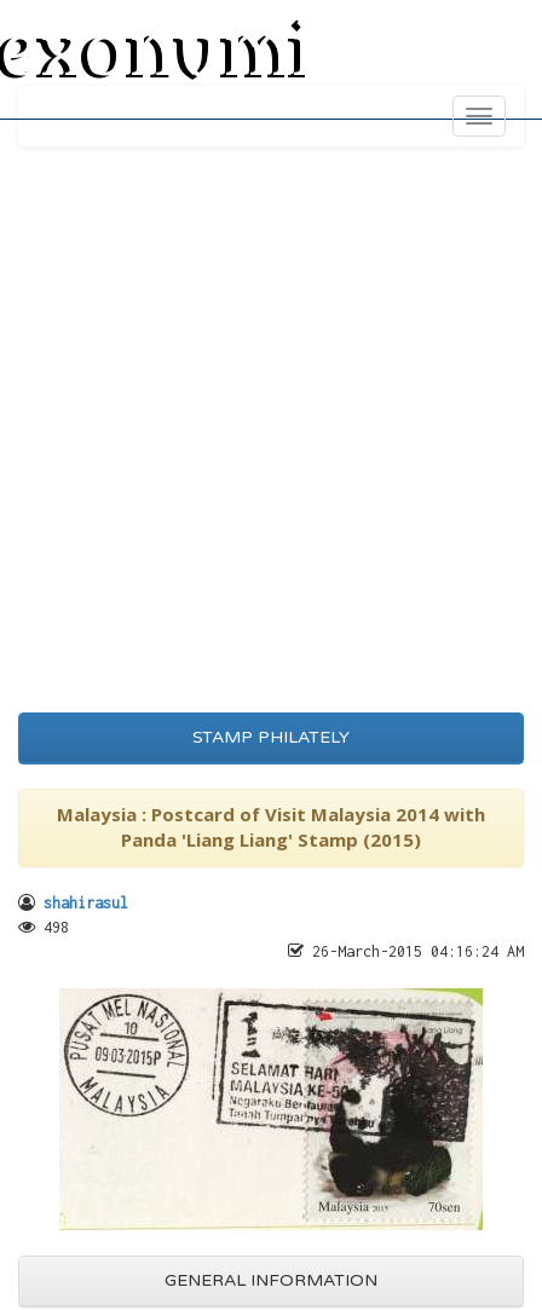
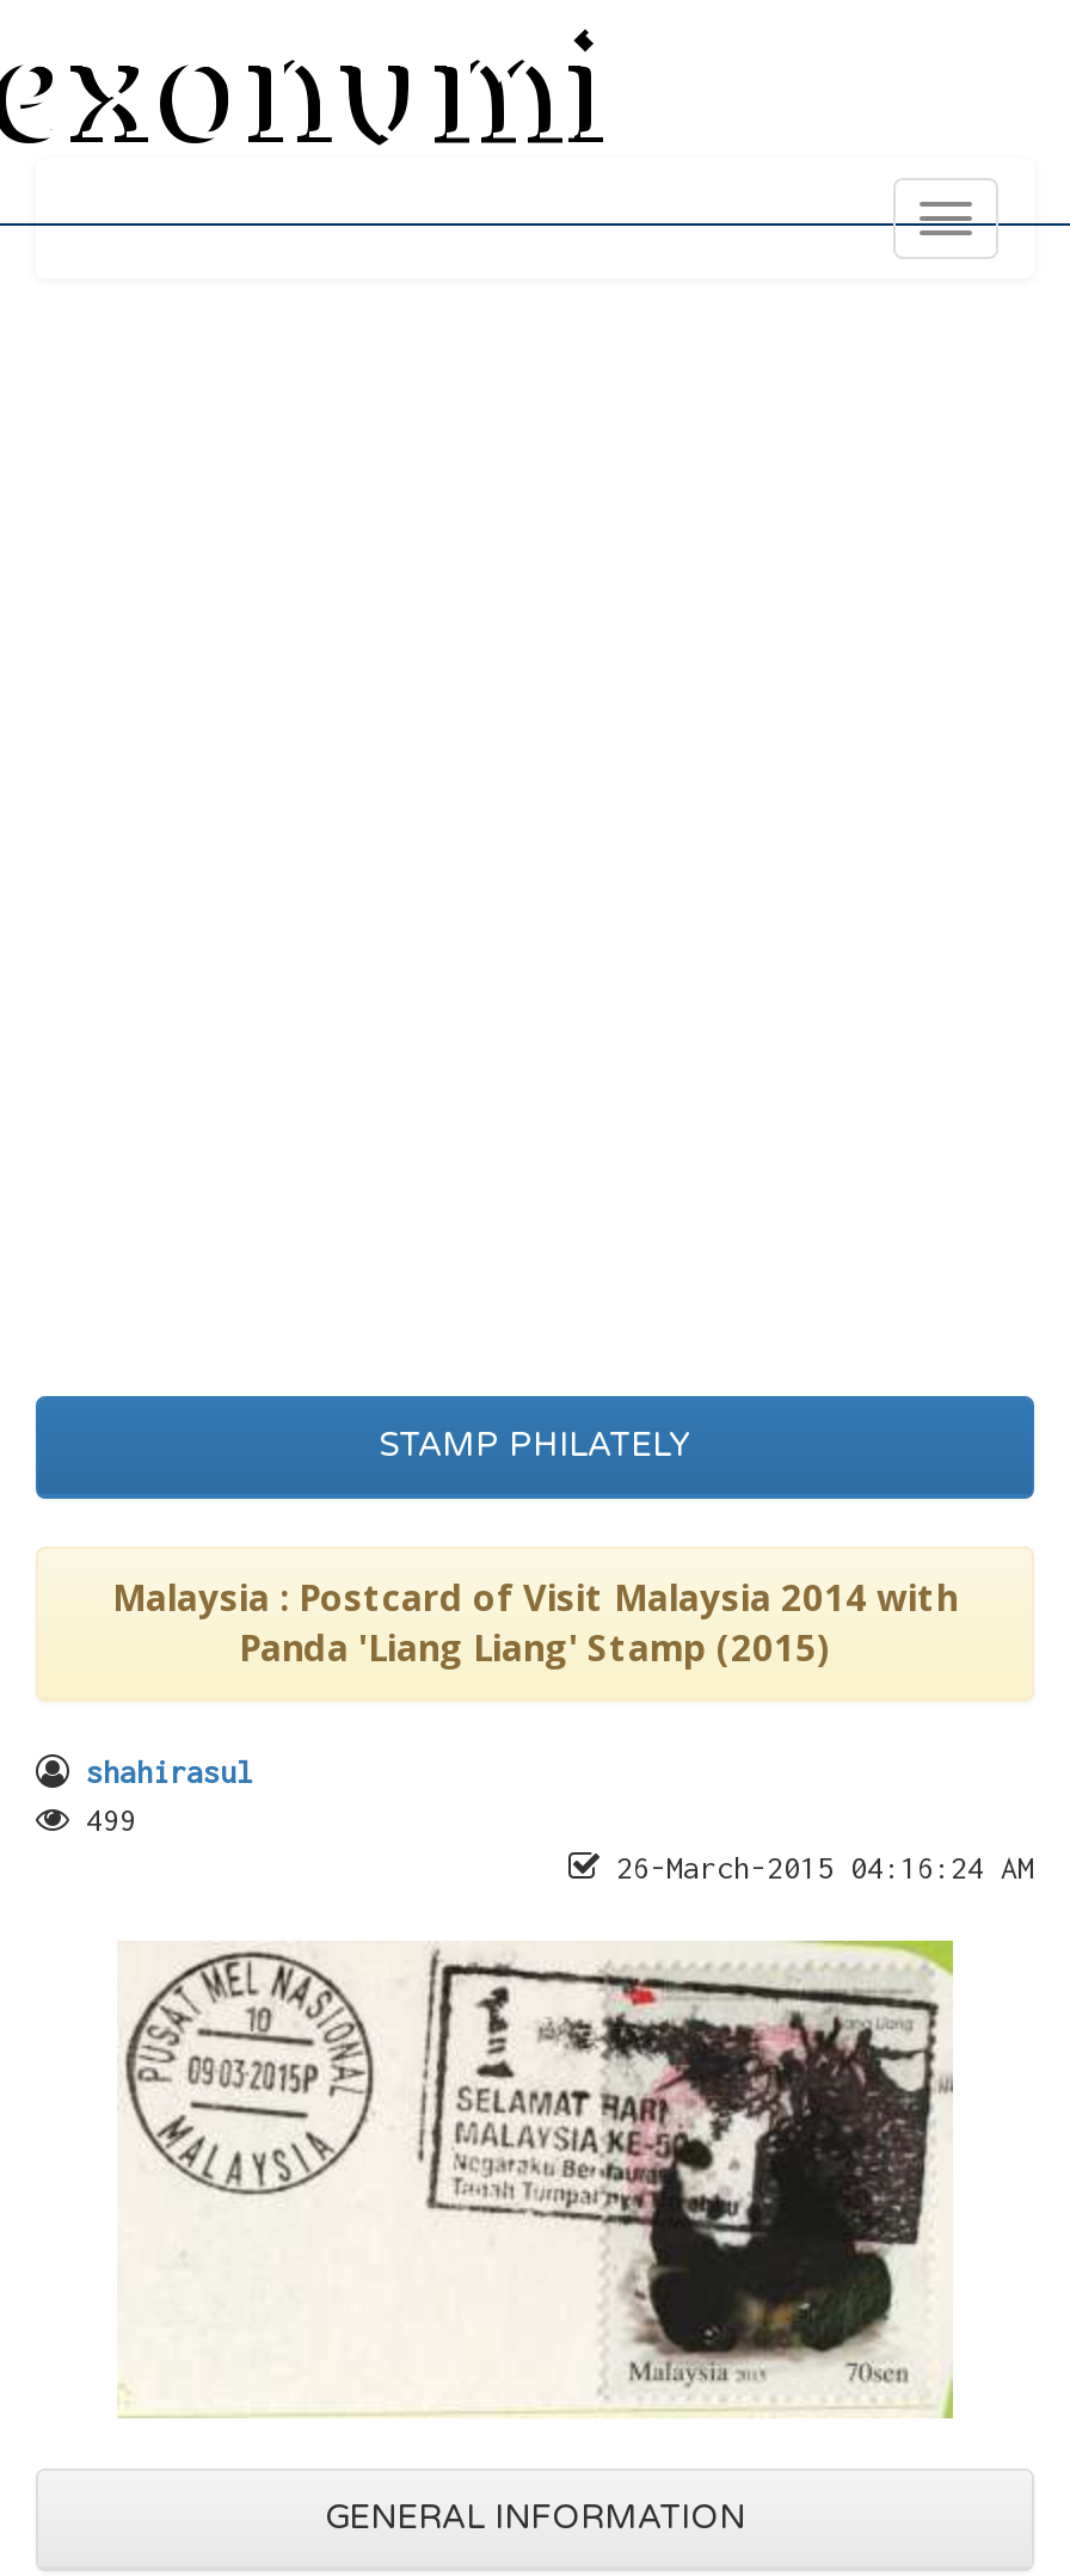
- 498
+ 499
